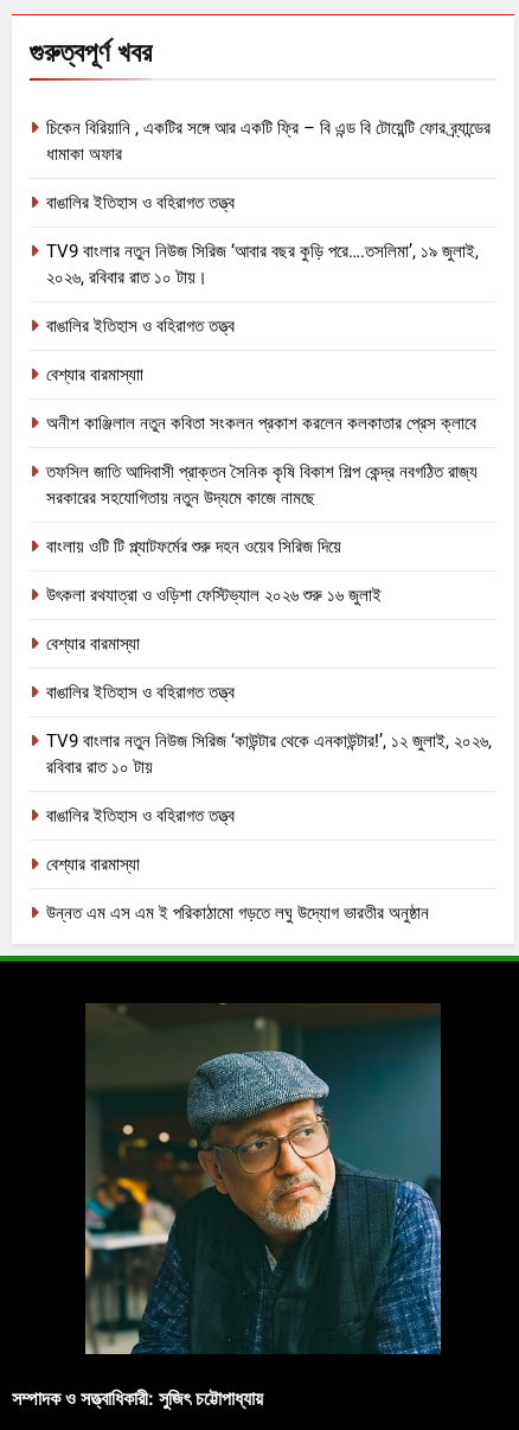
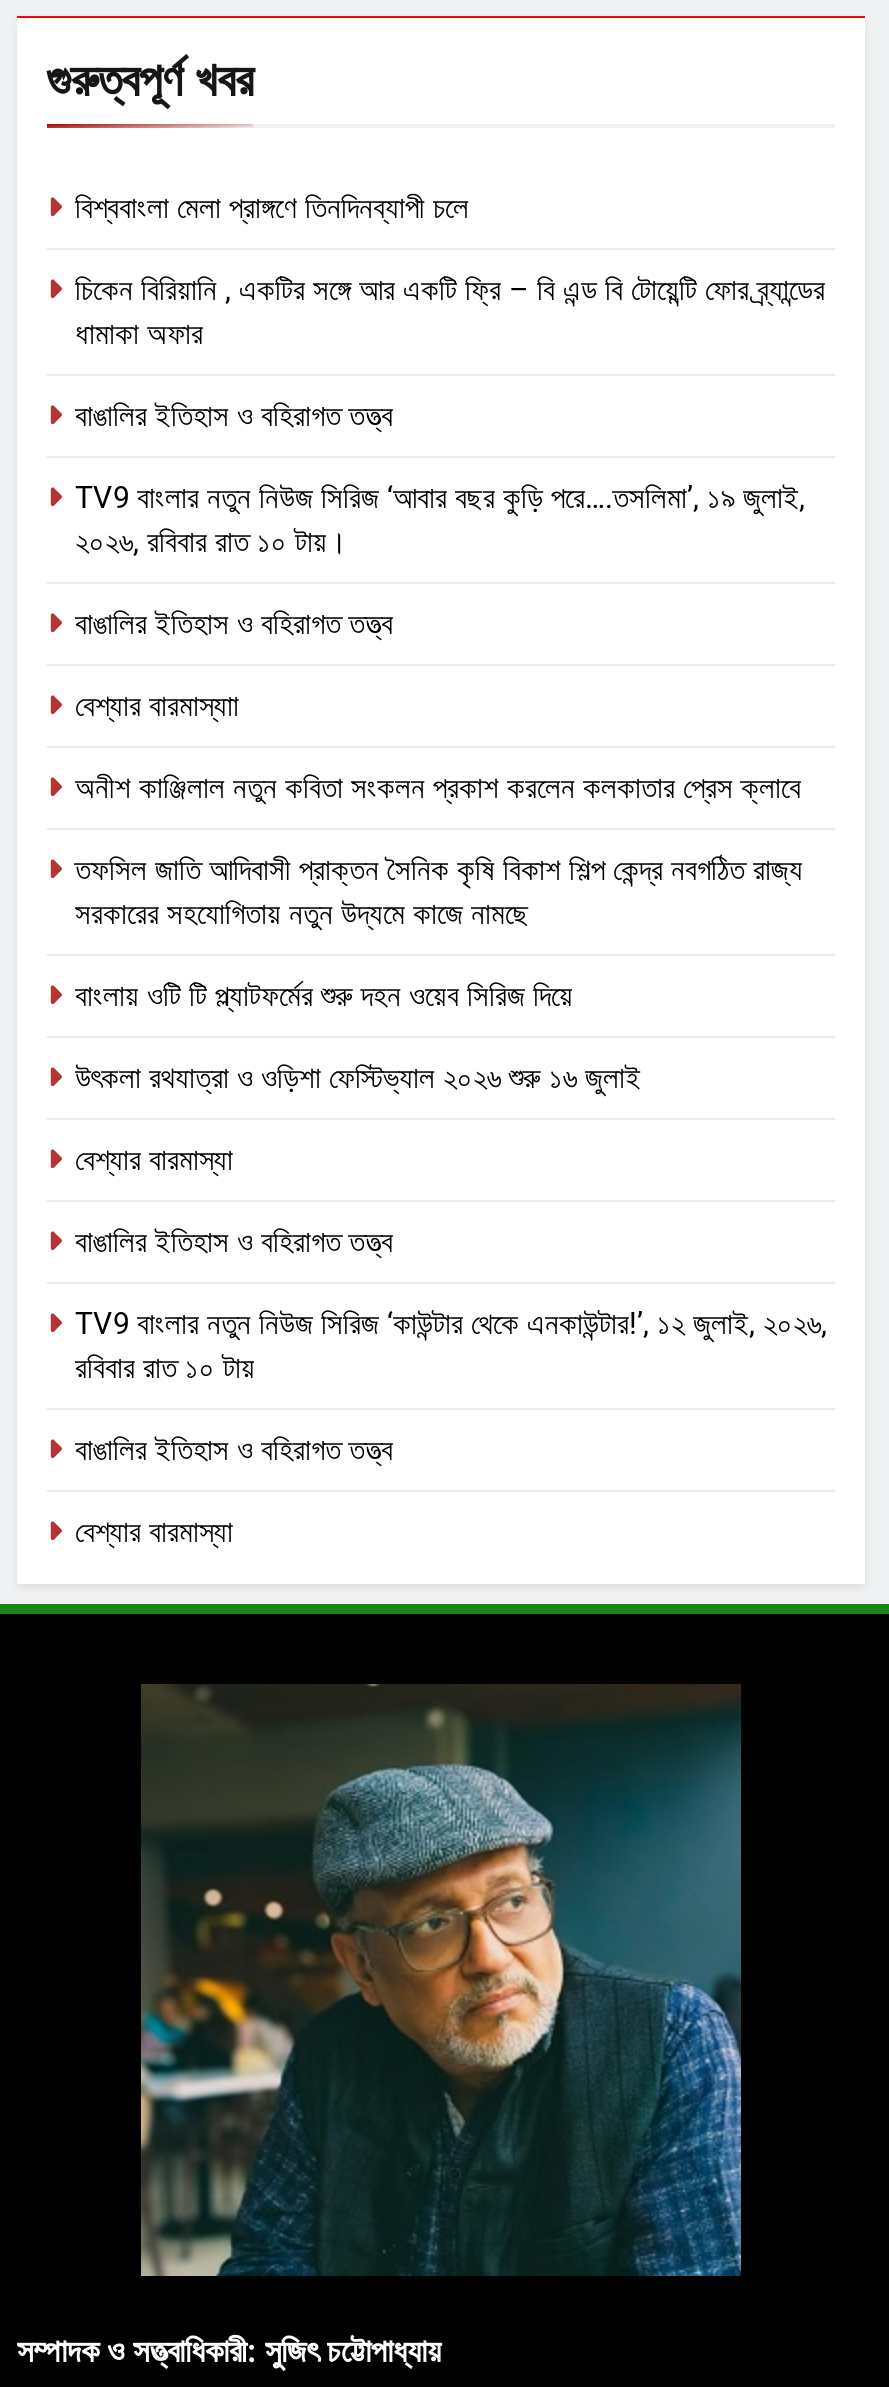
+ বিশ্ববাংলা মেলা প্রাঙ্গণে তিনদিনব্যাপী চলে

moved down: চিকেন বিরিয়ানি , একটির সঙ্গে আর একটি ফ্রি – বি এন্ড বি টোয়েন্টি ফোর ব্র্যান্ডের | ধামাকা অফার | বাঙালির ইতিহাস ও বহিরাগত তত্ত্ব | ... | রবিবার রাত ১০ টায় | বাঙালির ইতিহাস ও বহিরাগত তত্ত্ব

- উন্নত এম এস এম ই পরিকাঠামো গড়তে লঘু উদ্যোগ ভারতীর অনুষ্ঠান
